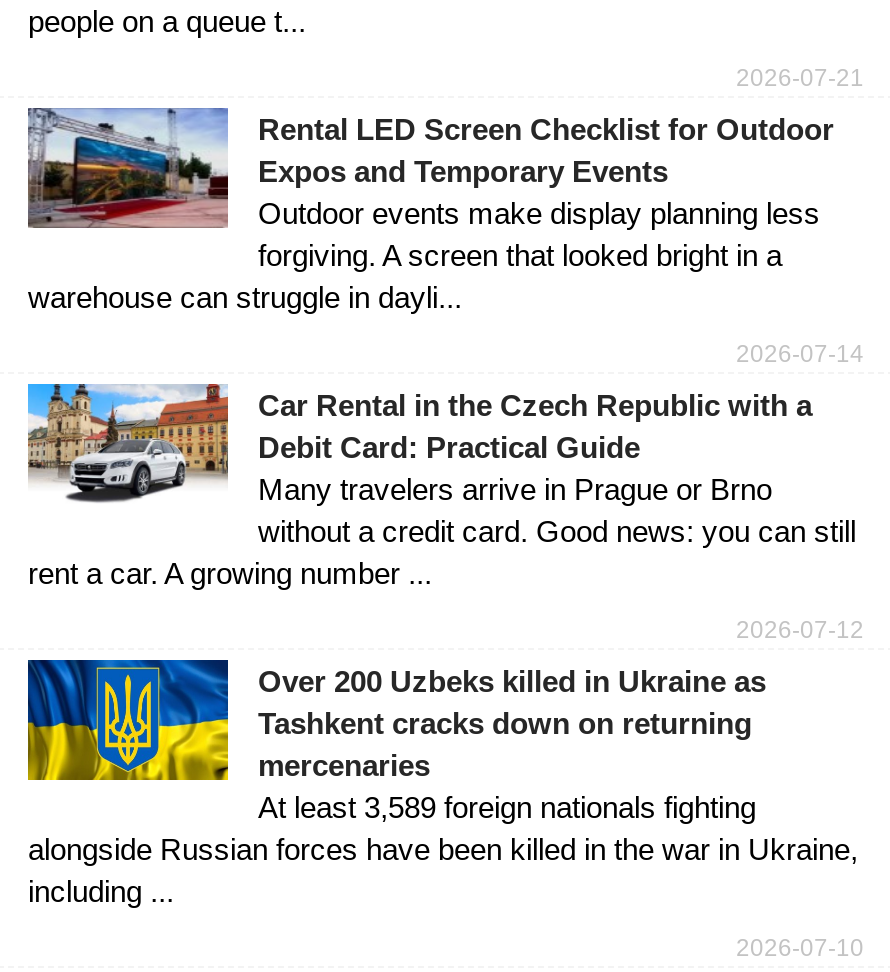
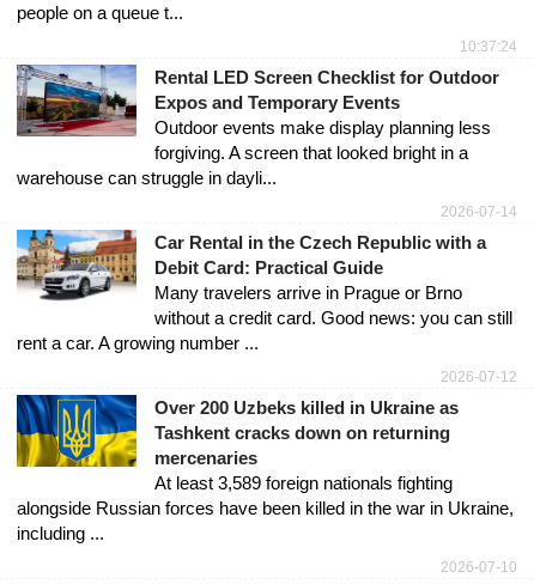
- 2026-07-21
+ 10:37:24
